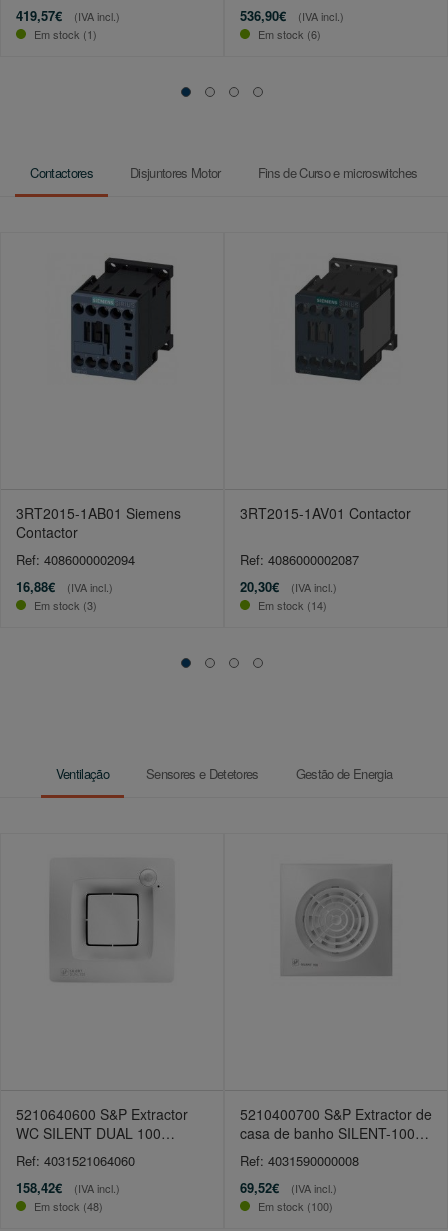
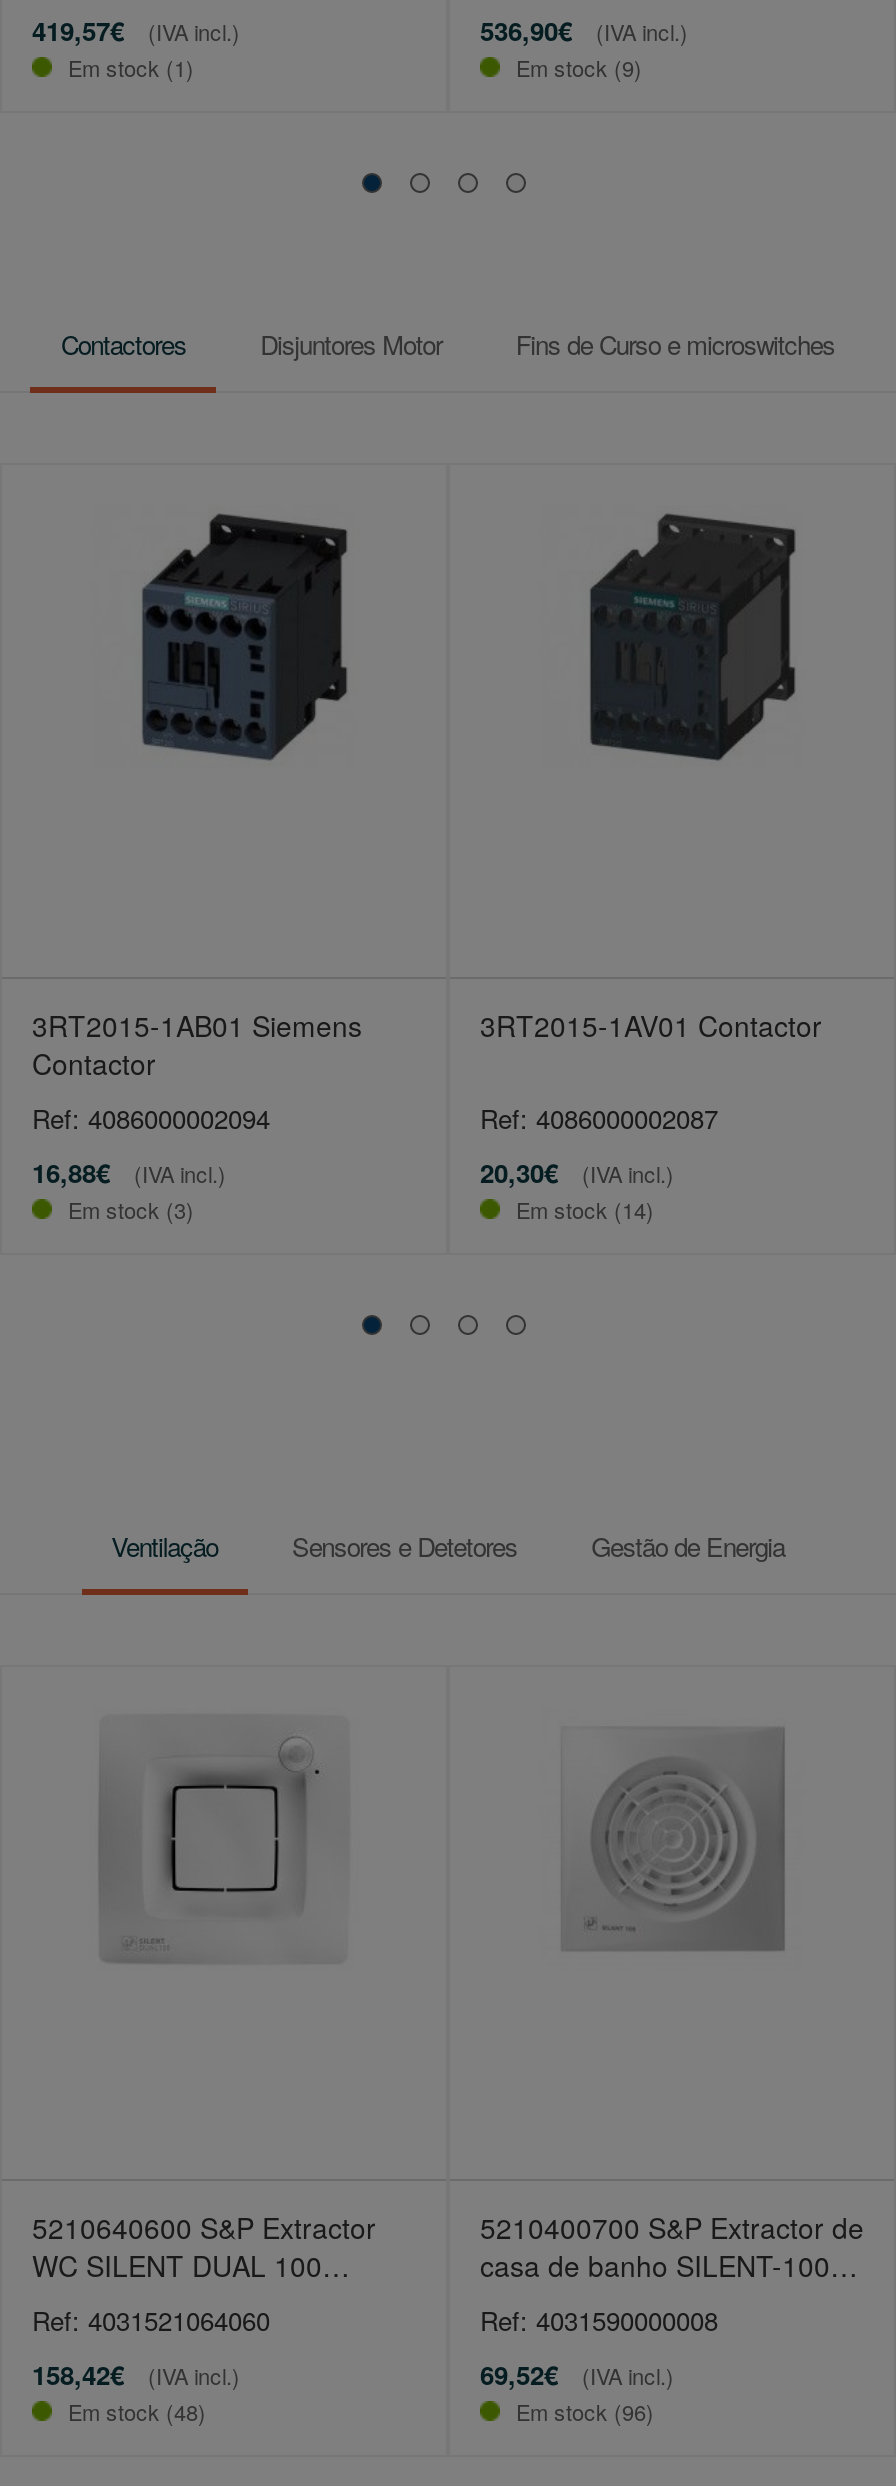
- Em stock (6)
+ Em stock (9)

- Em stock (100)
+ Em stock (96)
